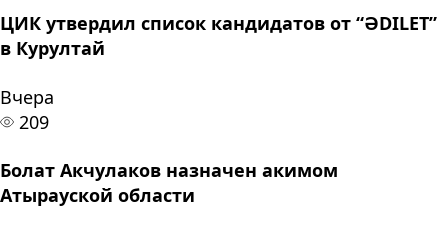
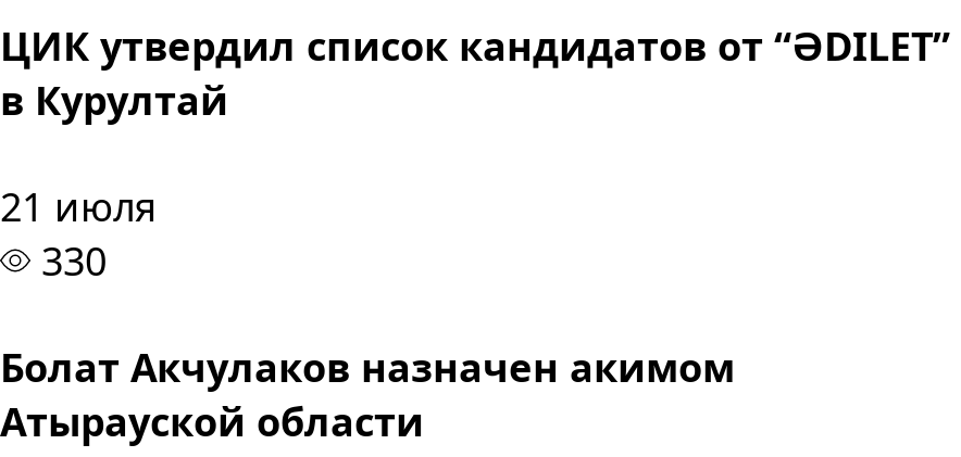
- Вчера
- 209
+ 21 июля
+ 330
